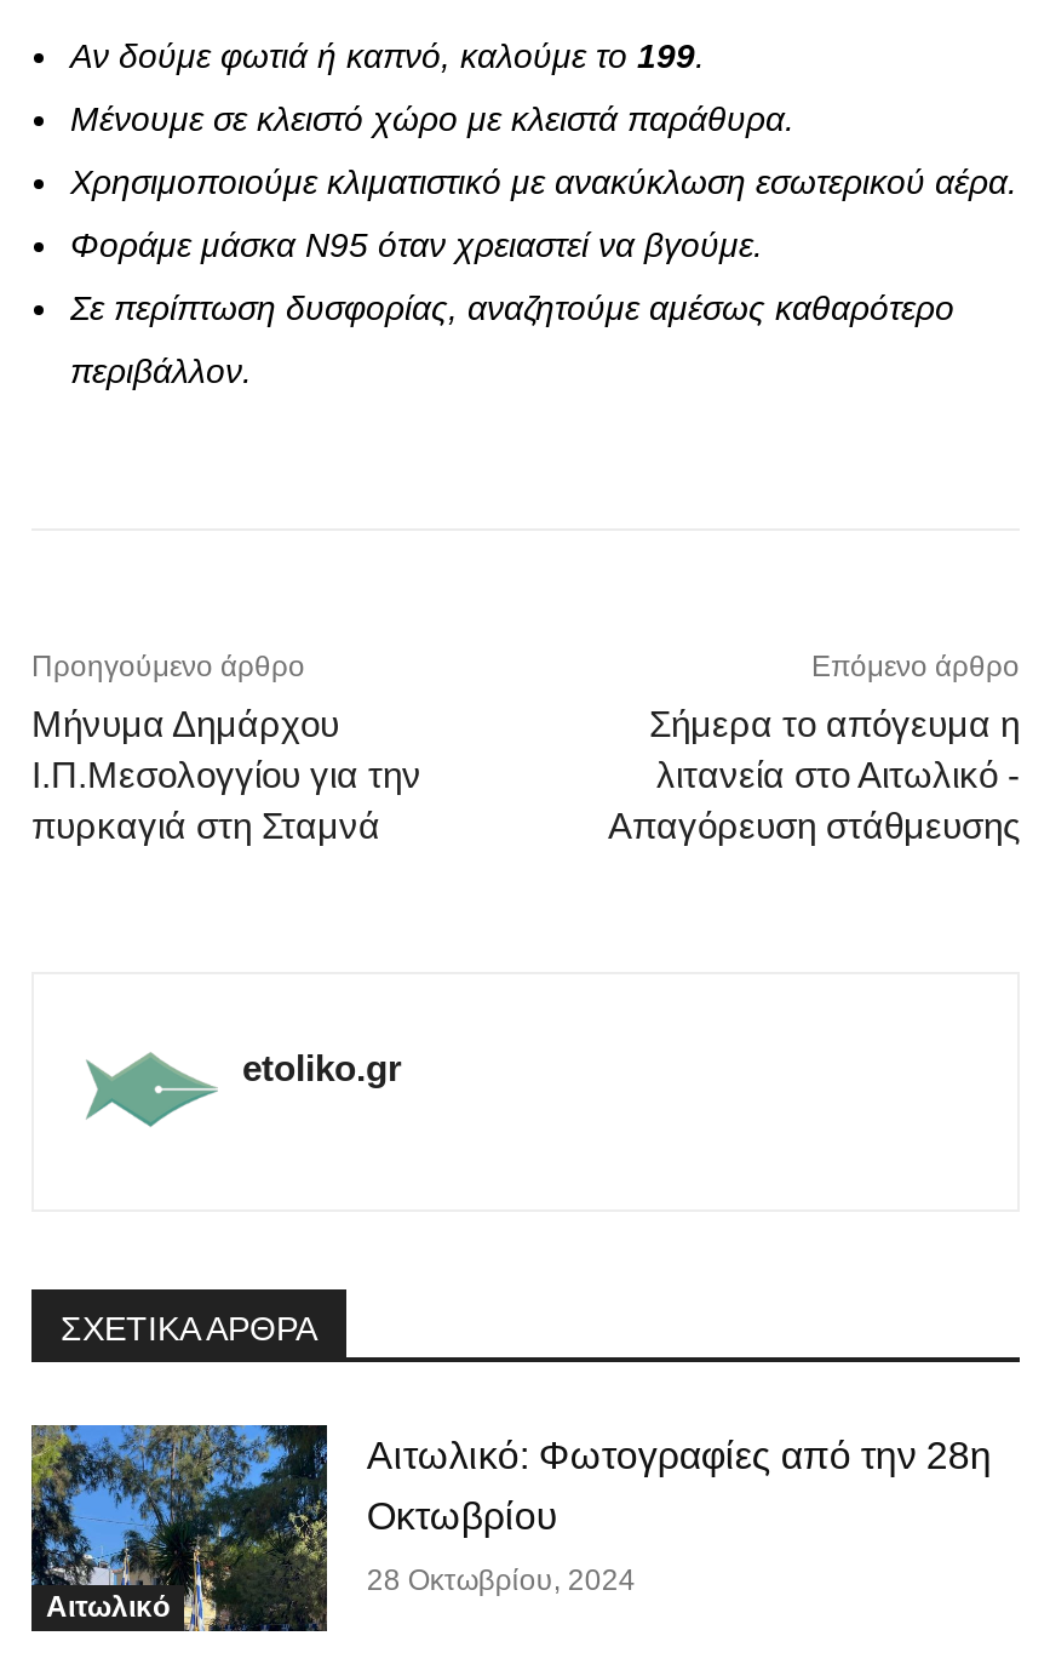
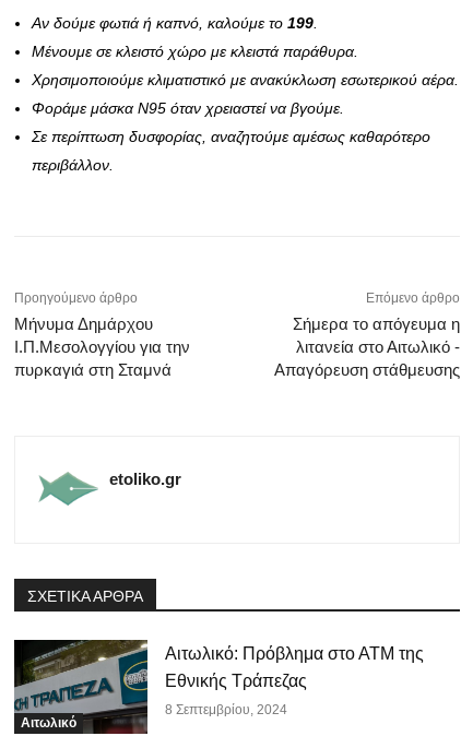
- [image]
- Αιτωλικό: Φωτογραφίες από την 28η
+ [image]
+ Αιτωλικό: Πρόβλημα στο ΑΤΜ της

- Οκτωβρίου
+ Εθνικής Τράπεζας

- 28 Οκτωβρίου, 2024
+ 8 Σεπτεμβρίου, 2024
